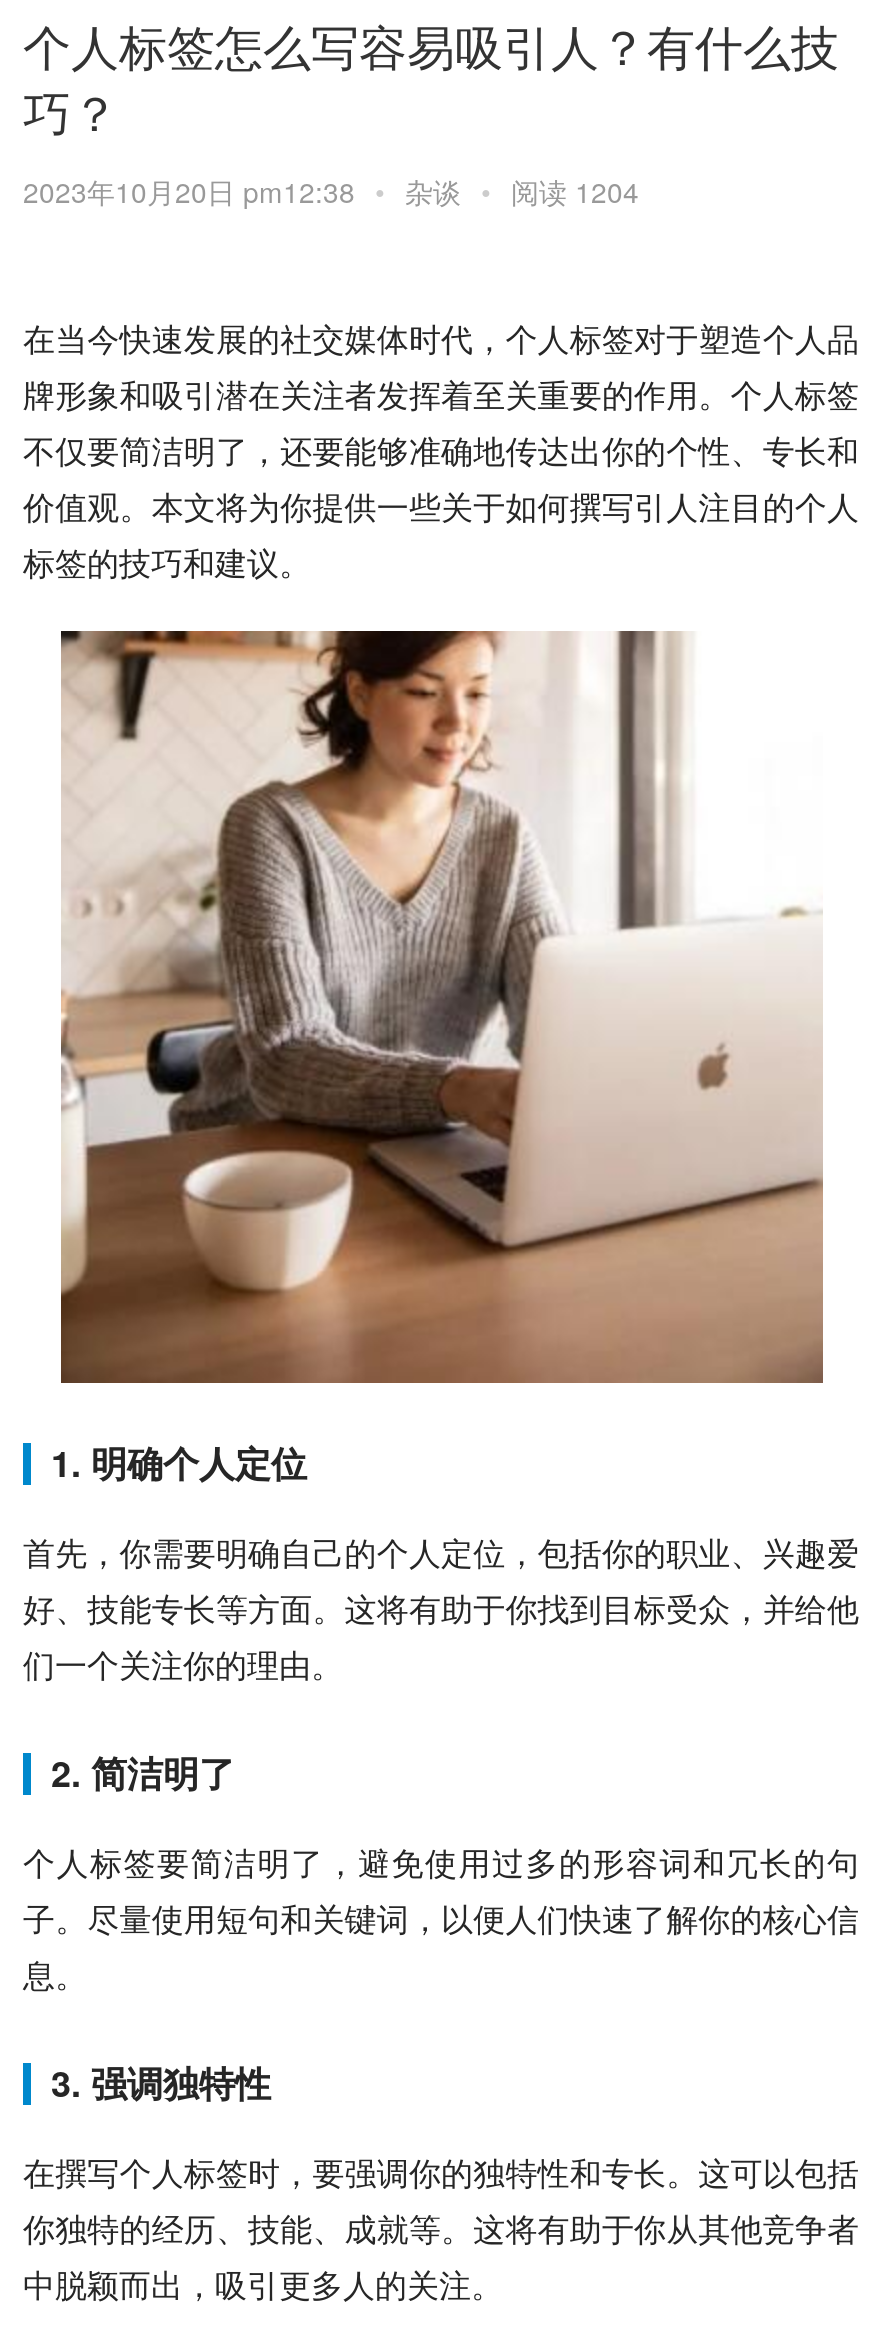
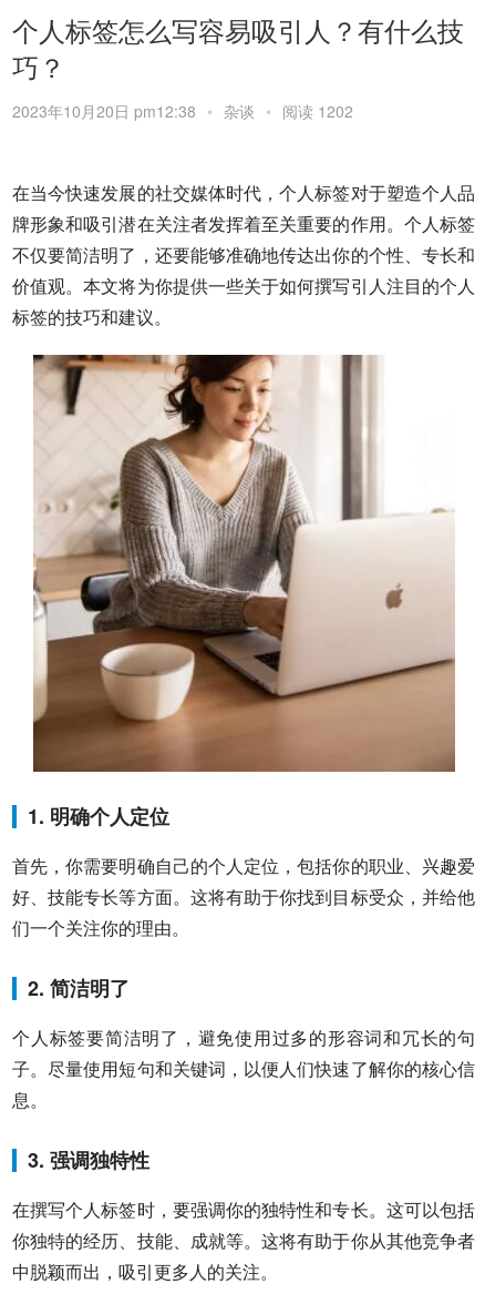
- 2023年10月20日 pm12:38 • 杂谈 • 阅读 1204
+ 2023年10月20日 pm12:38 • 杂谈 • 阅读 1202
